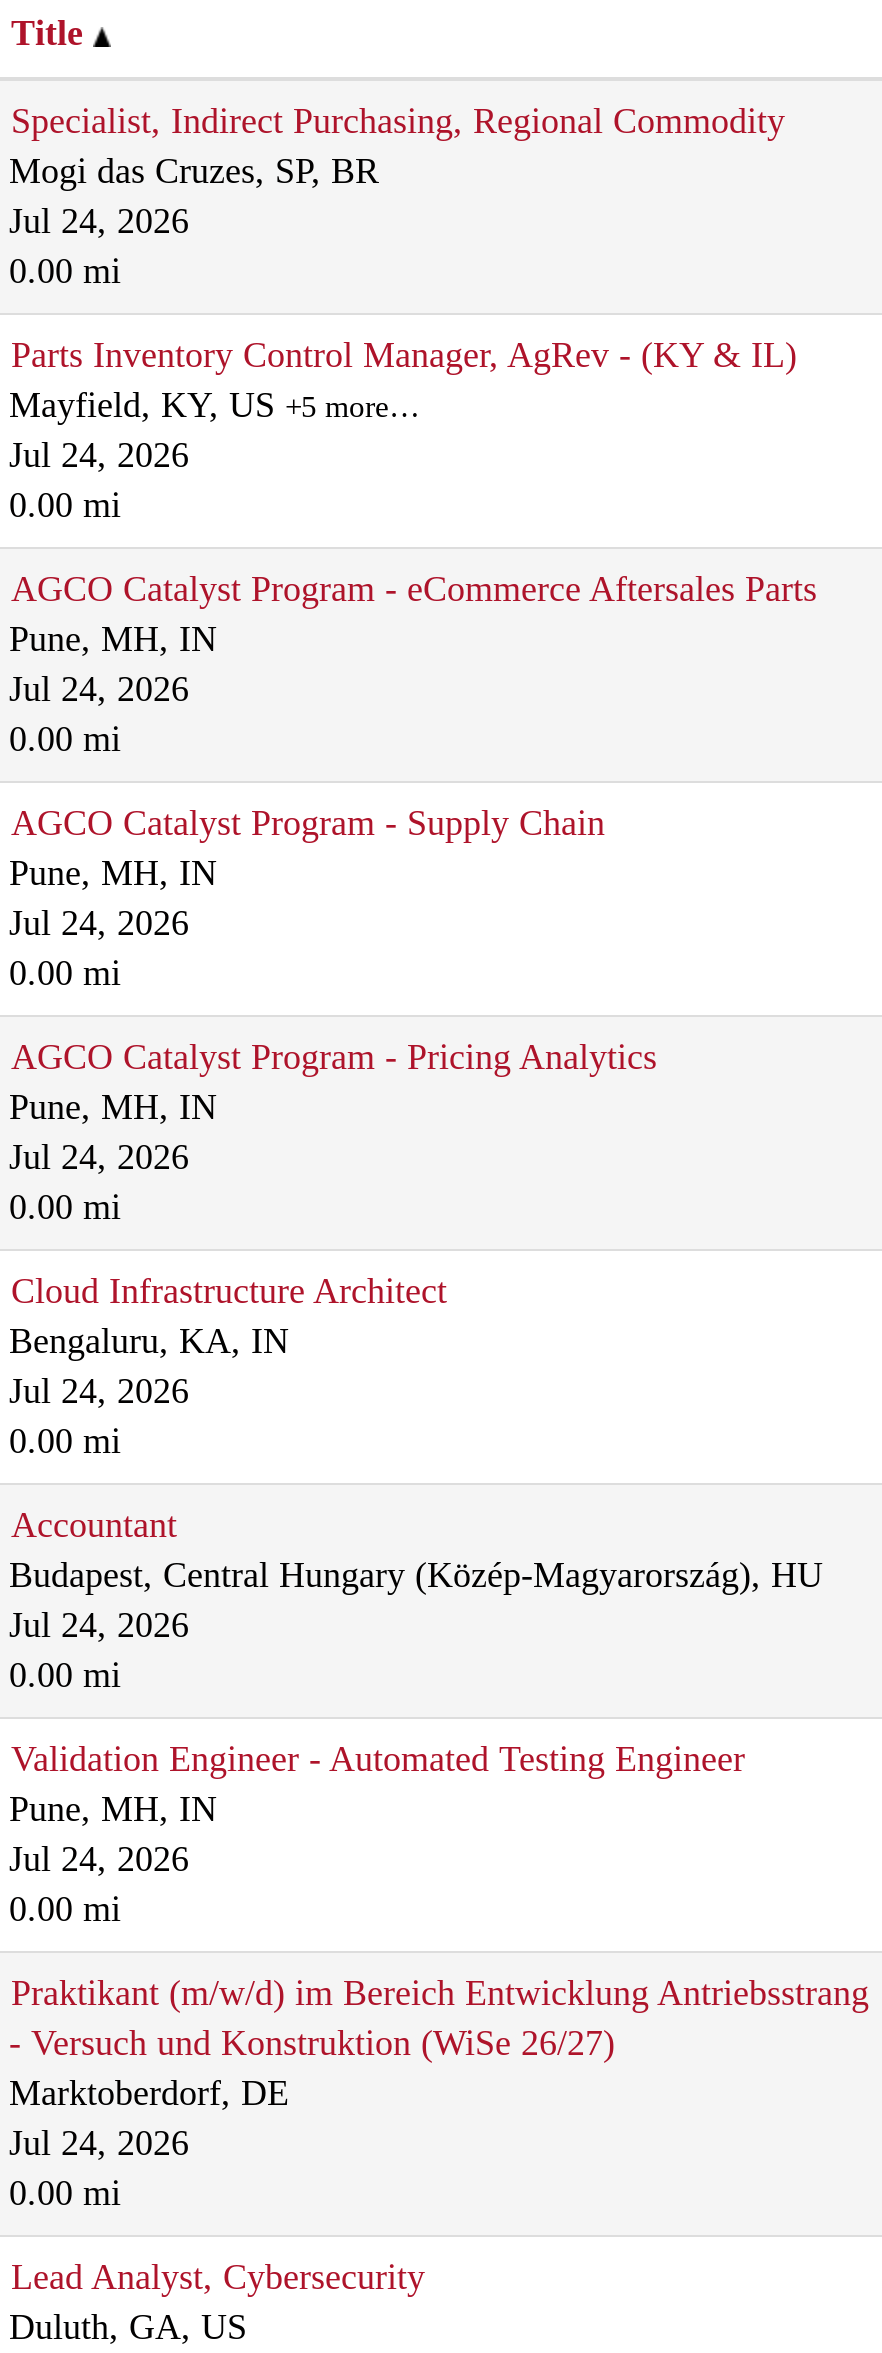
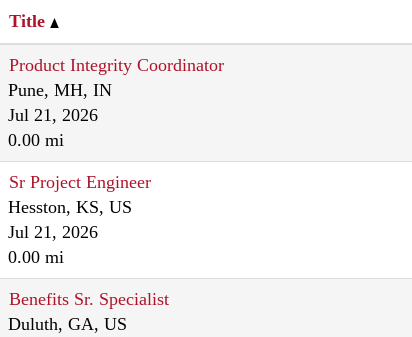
- Specialist, Indirect Purchasing, Regional Commodity
- Mogi das Cruzes, SP, BR
- Jul 24, 2026
- 0.00 mi
- Parts Inventory Control Manager, AgRev - (KY & IL)
- Mayfield, KY, US +5 more…
- Jul 24, 2026
- 0.00 mi
- AGCO Catalyst Program - eCommerce Aftersales Parts
+ Product Integrity Coordinator

- Jul 24, 2026
+ Jul 21, 2026

- AGCO Catalyst Program - Supply Chain
- Pune, MH, IN
- Jul 24, 2026
+ Sr Project Engineer
+ Hesston, KS, US
+ Jul 21, 2026

- AGCO Catalyst Program - Pricing Analytics
- Pune, MH, IN
- Jul 24, 2026
- 0.00 mi
- Cloud Infrastructure Architect
- Bengaluru, KA, IN
- Jul 24, 2026
- 0.00 mi
- Accountant
- Budapest, Central Hungary (Közép-Magyarország), HU
- Jul 24, 2026
- 0.00 mi
- Validation Engineer - Automated Testing Engineer
- Pune, MH, IN
- Jul 24, 2026
- 0.00 mi
- Praktikant (m/w/d) im Bereich Entwicklung Antriebsstrang
- - Versuch und Konstruktion (WiSe 26/27)
- Marktoberdorf, DE
- Jul 24, 2026
- 0.00 mi
- Lead Analyst, Cybersecurity
+ Benefits Sr. Specialist
